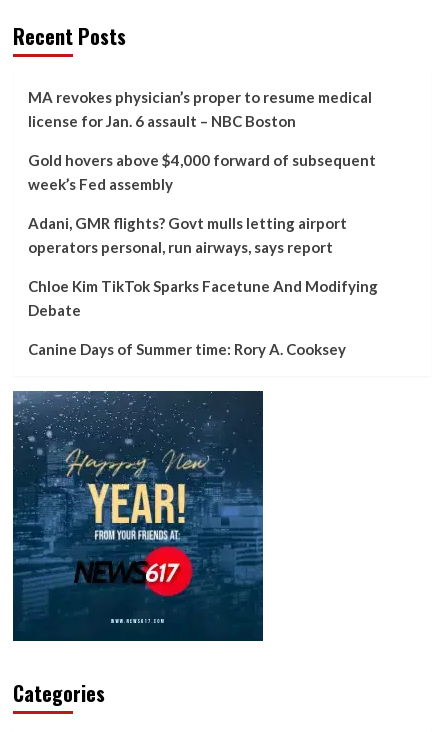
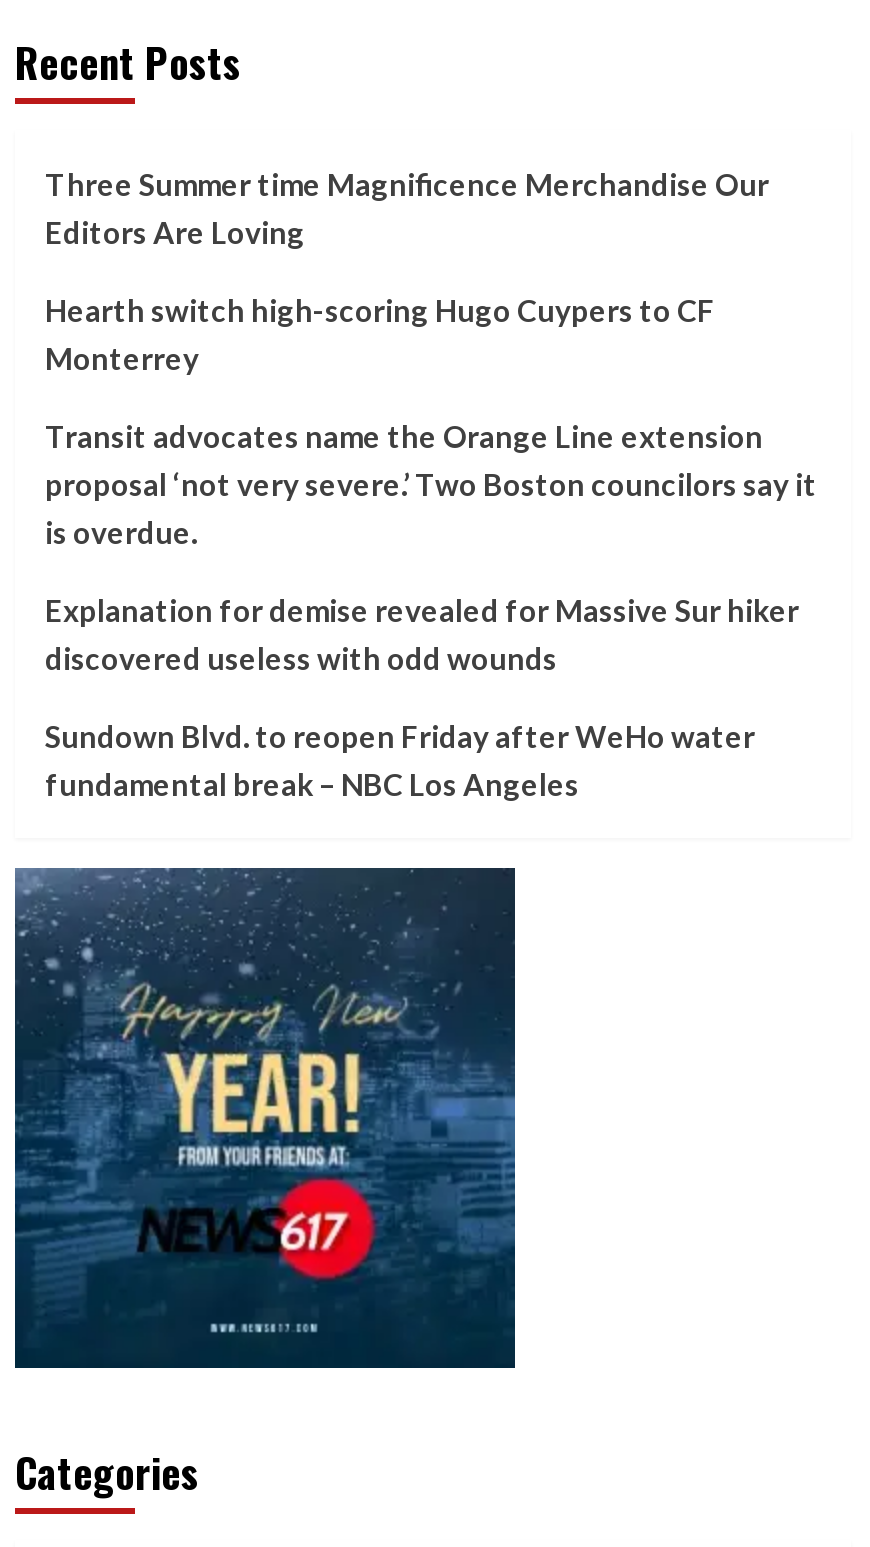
- MA revokes physician’s proper to resume medical
- license for Jan. 6 assault – NBC Boston
+ Three Summer time Magnificence Merchandise Our
+ Editors Are Loving

- Gold hovers above $4,000 forward of subsequent
- week’s Fed assembly
+ Hearth switch high-scoring Hugo Cuypers to CF
+ Monterrey

- Adani, GMR flights? Govt mulls letting airport
- operators personal, run airways, says report
+ Transit advocates name the Orange Line extension
+ proposal ‘not very severe.’ Two Boston councilors say it
+ is overdue.

- Chloe Kim TikTok Sparks Facetune And Modifying
- Debate
+ Explanation for demise revealed for Massive Sur hiker
+ discovered useless with odd wounds

- Canine Days of Summer time: Rory A. Cooksey
+ Sundown Blvd. to reopen Friday after WeHo water
+ fundamental break – NBC Los Angeles
